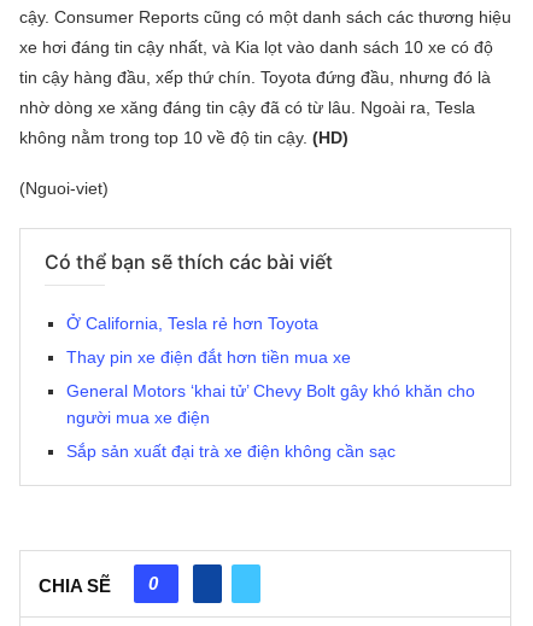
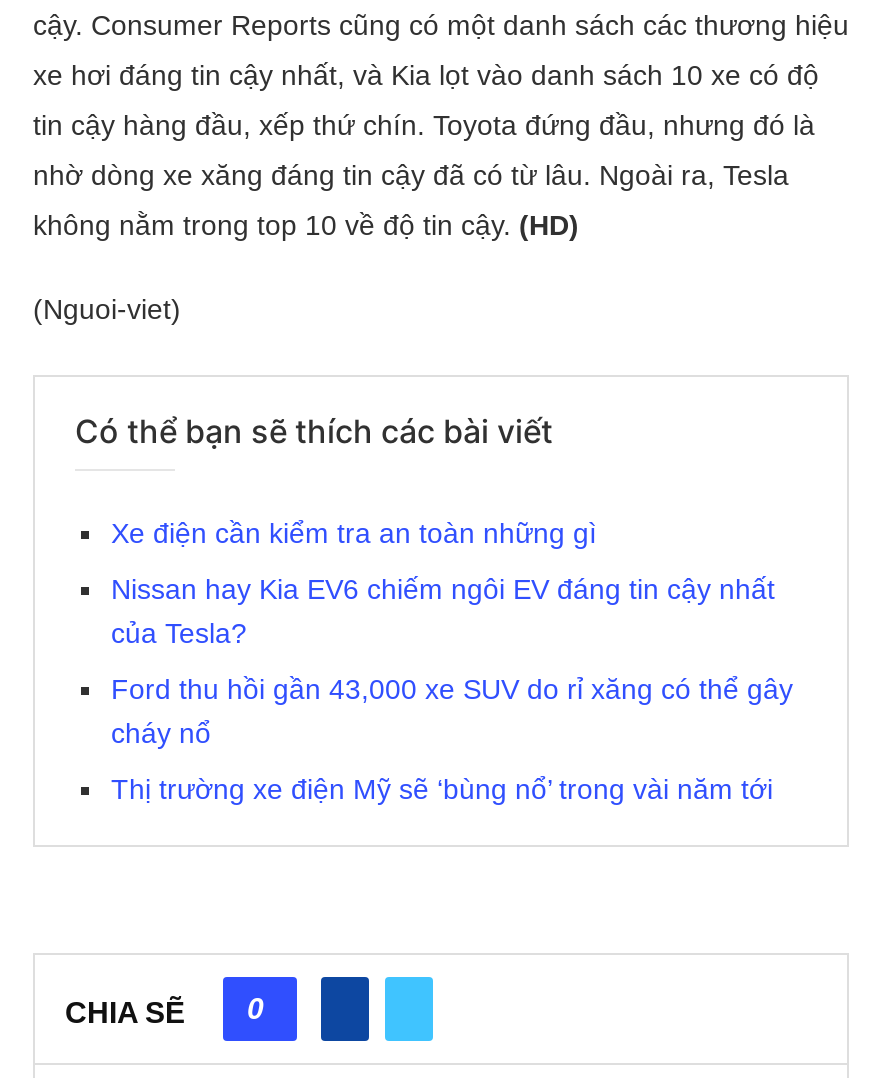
- Ở California, Tesla rẻ hơn Toyota
+ Xe điện cần kiểm tra an toàn những gì

- Thay pin xe điện đắt hơn tiền mua xe
+ Nissan hay Kia EV6 chiếm ngôi EV đáng tin cậy nhất
+ của Tesla?

- General Motors ‘khai tử’ Chevy Bolt gây khó khăn cho
- người mua xe điện
+ Ford thu hồi gần 43,000 xe SUV do rỉ xăng có thể gây
+ cháy nổ

- Sắp sản xuất đại trà xe điện không cần sạc
+ Thị trường xe điện Mỹ sẽ ‘bùng nổ’ trong vài năm tới
